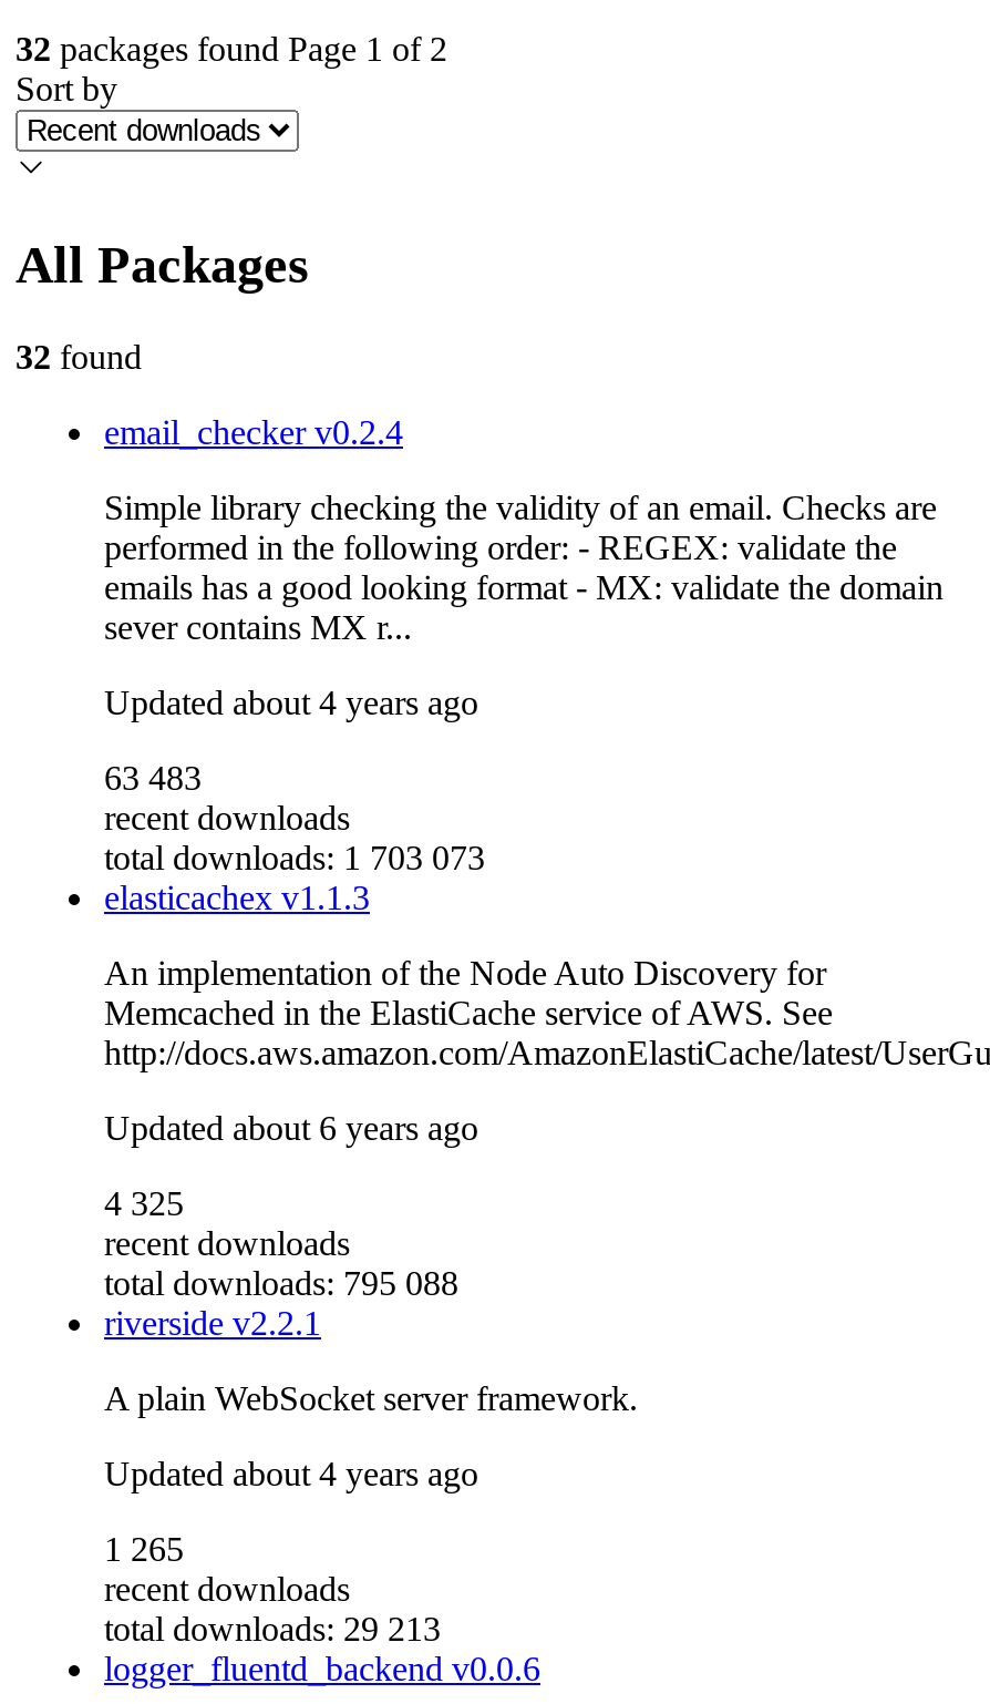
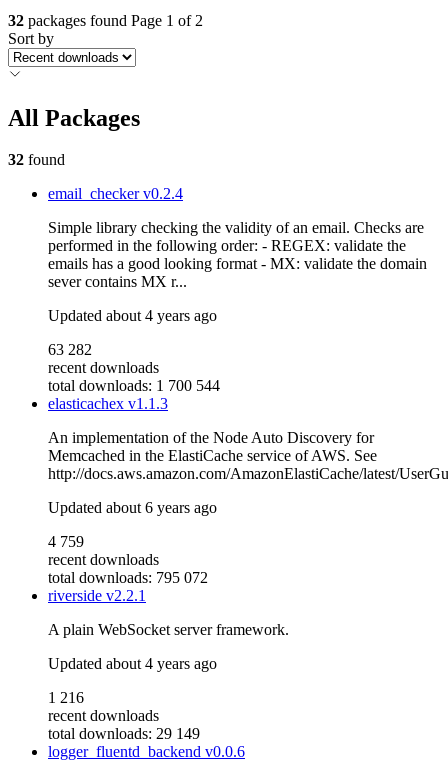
- 63 483
+ 63 282

- total downloads: 1 703 073
+ total downloads: 1 700 544

- 4 325
+ 4 759

- total downloads: 795 088
+ total downloads: 795 072

- 1 265
+ 1 216

- total downloads: 29 213
+ total downloads: 29 149
